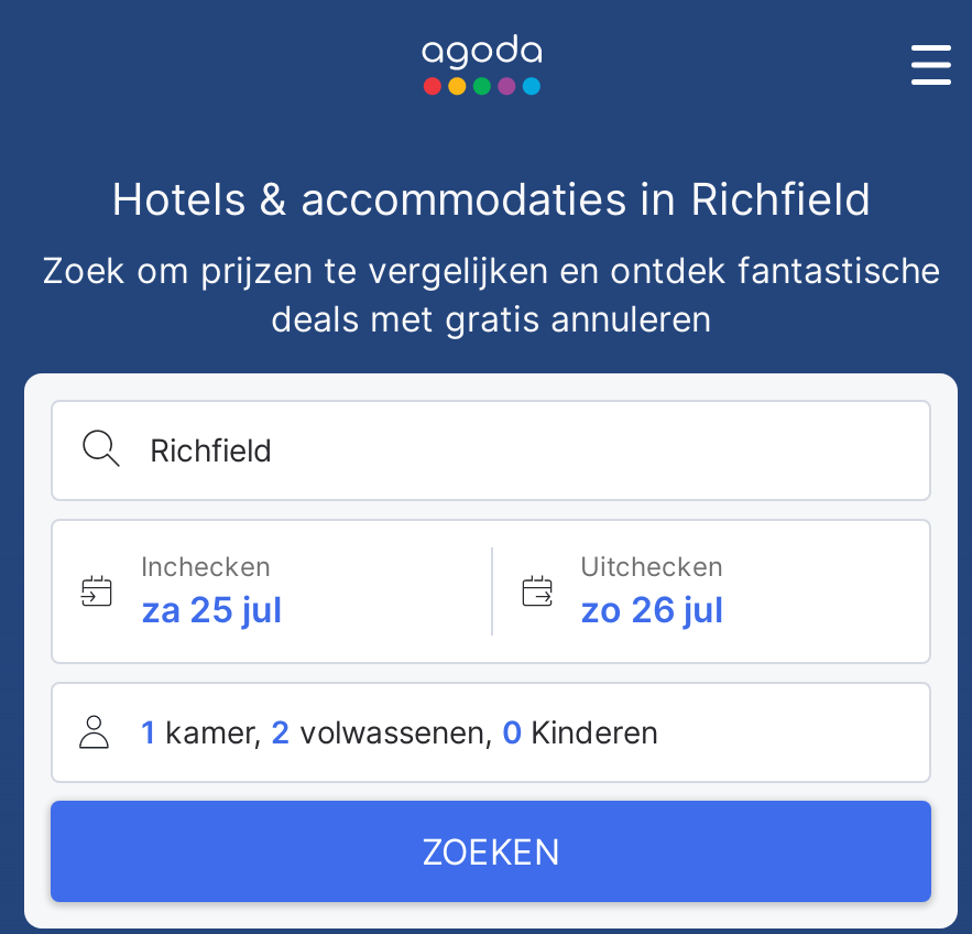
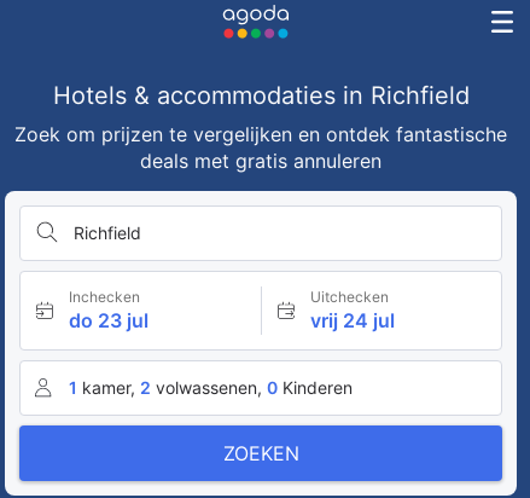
- za 25 jul
+ do 23 jul

- zo 26 jul
+ vrij 24 jul
